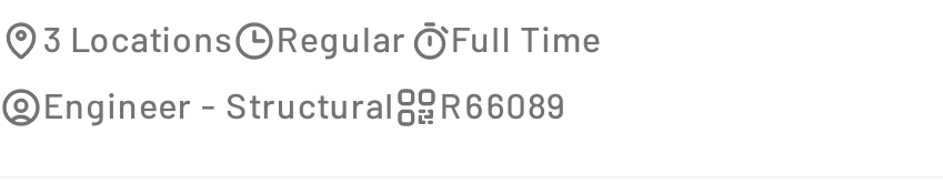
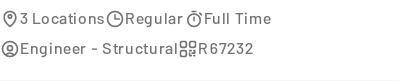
- Engineer - Structural R66089
+ Engineer - Structural R67232
